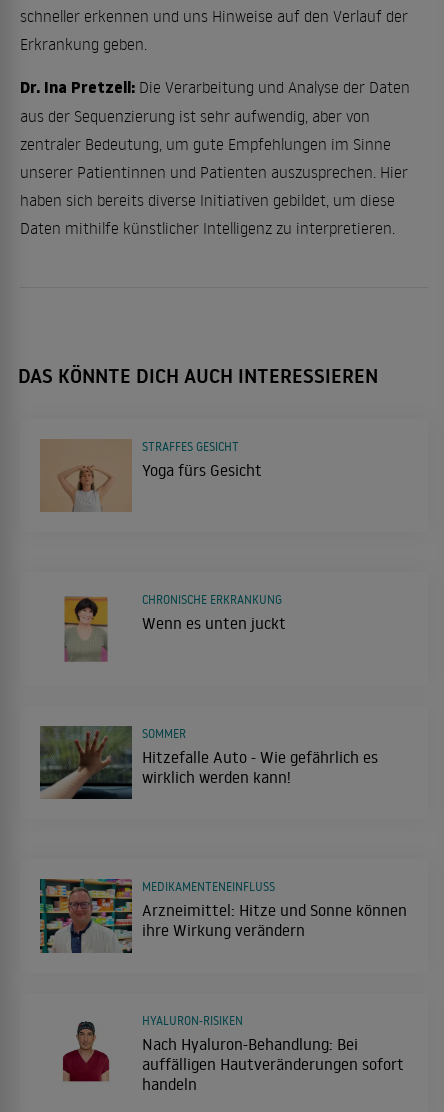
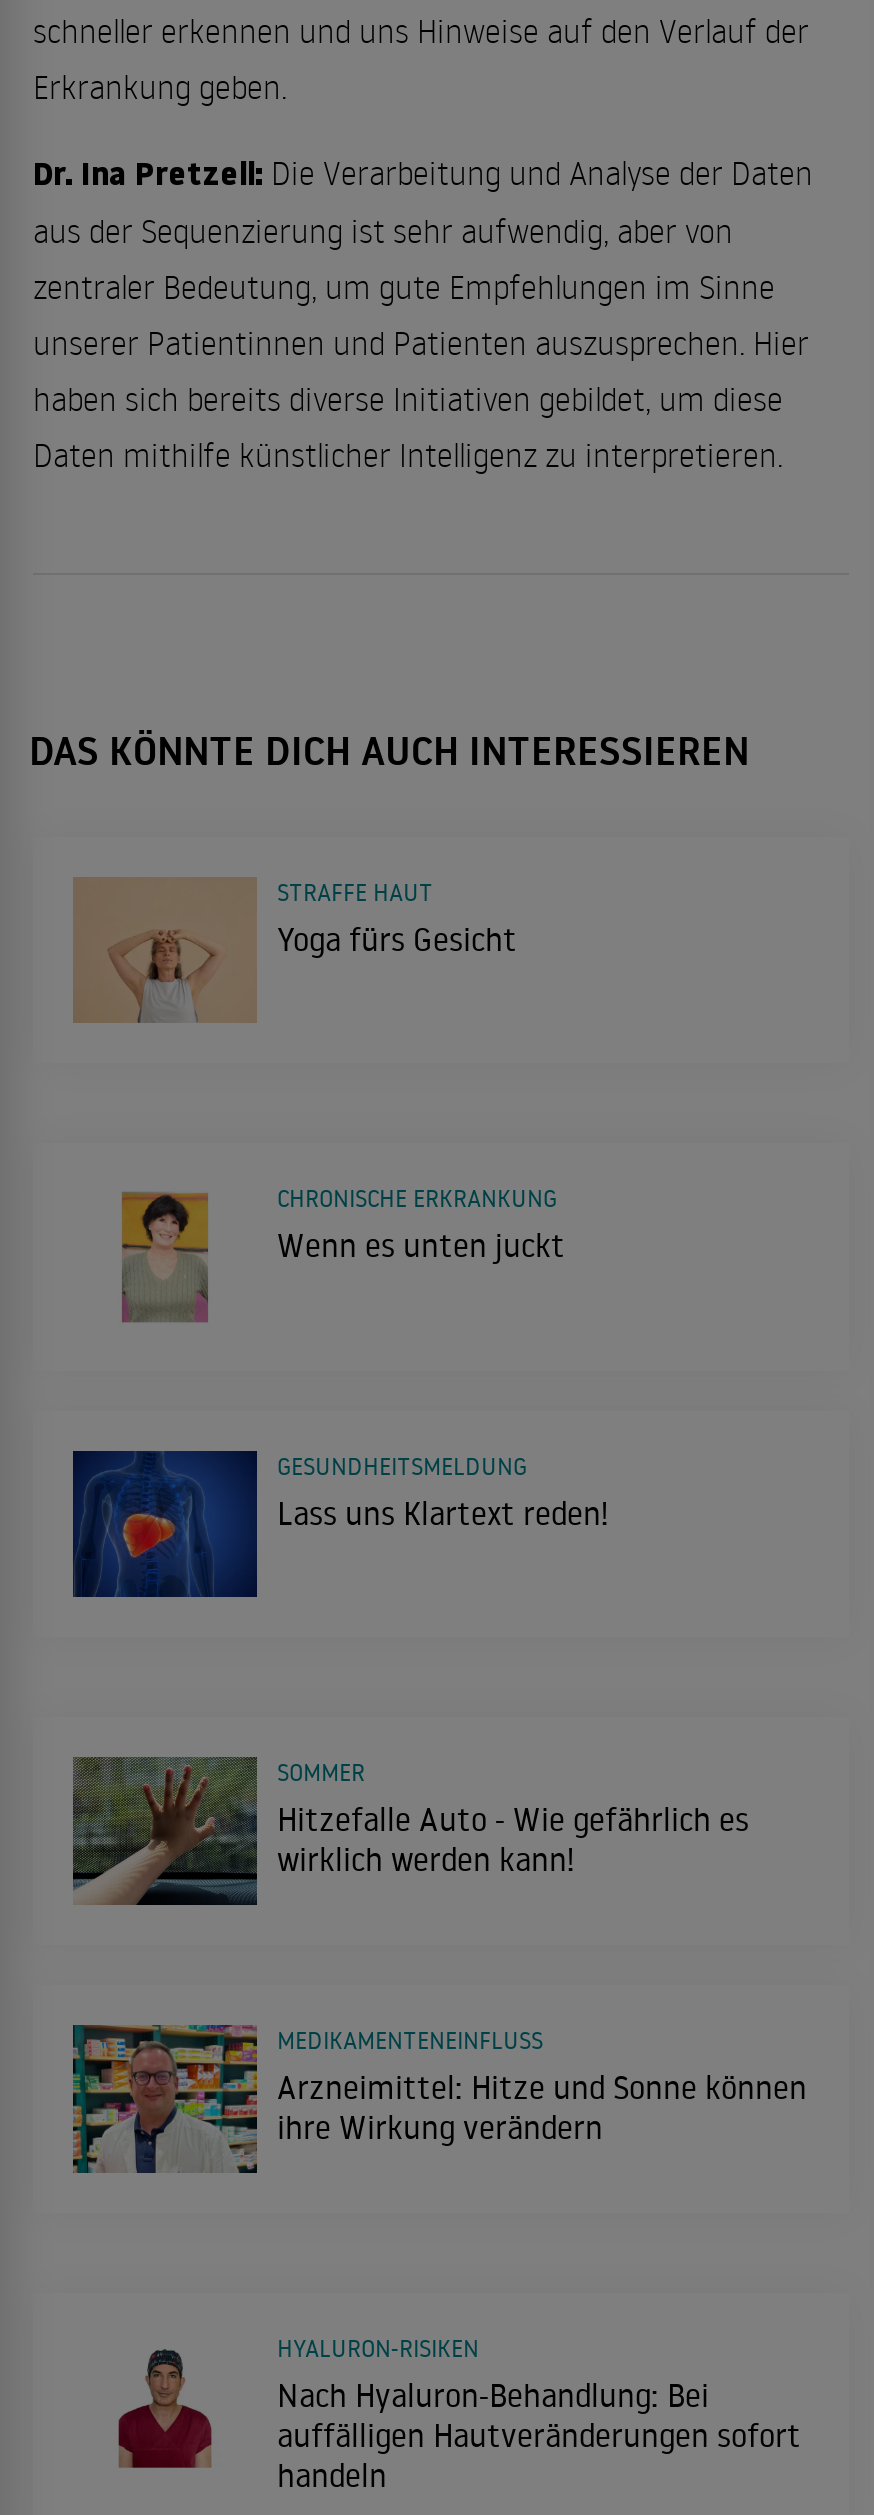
- STRAFFES GESICHT
+ STRAFFE HAUT

+ [image]
+ Lass uns Klartext reden!

+ GESUNDHEITSMELDUNG
